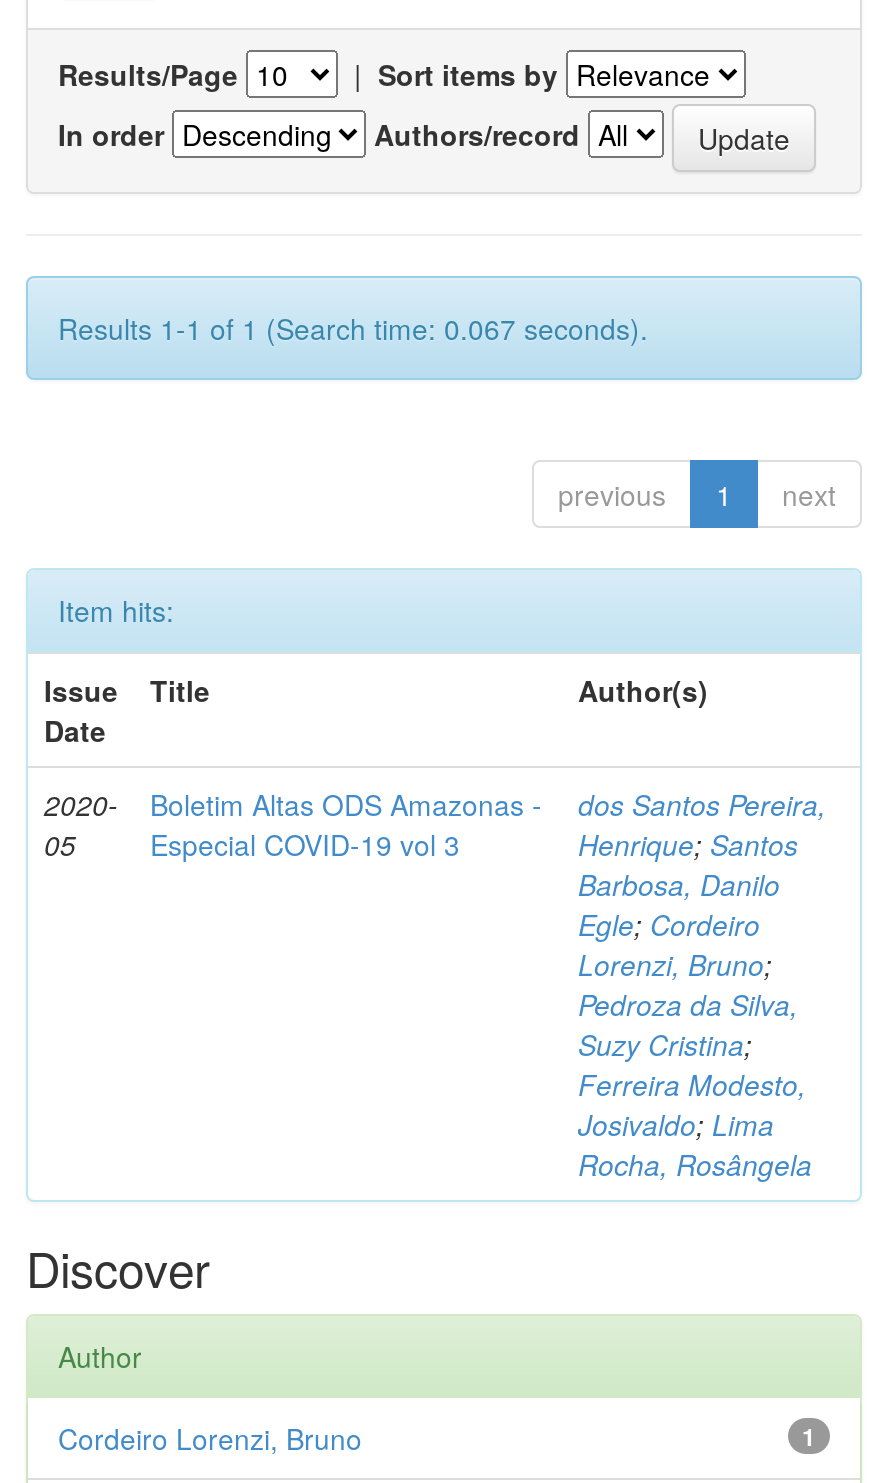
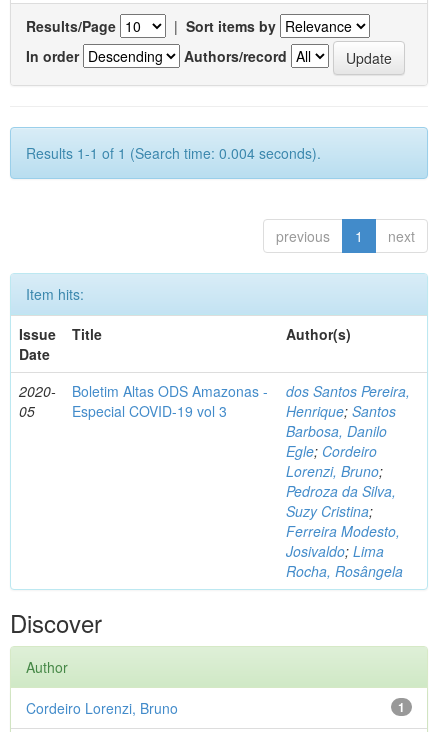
- Results 1-1 of 1 (Search time: 0.067 seconds).
+ Results 1-1 of 1 (Search time: 0.004 seconds).
